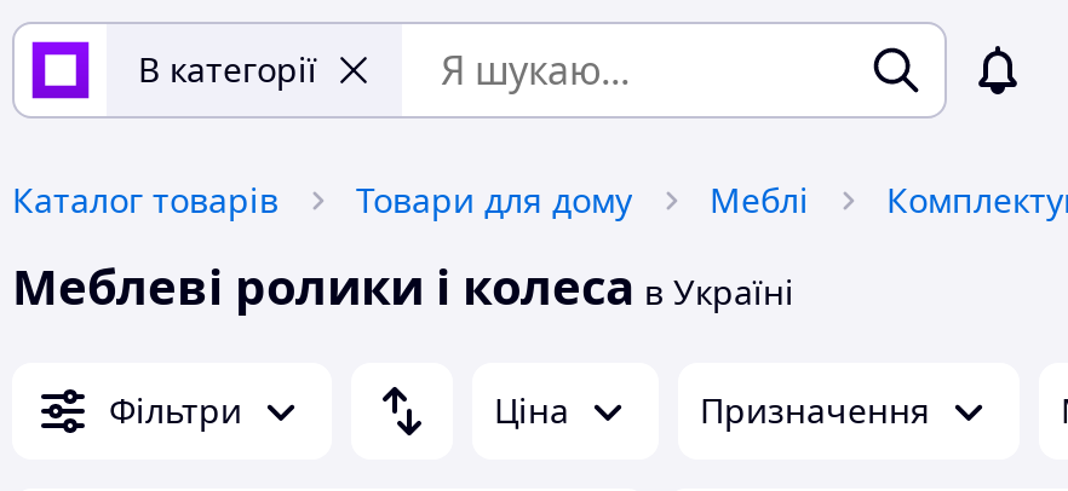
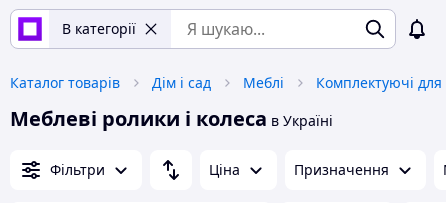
- Товари для дому
+ Дім і сад
